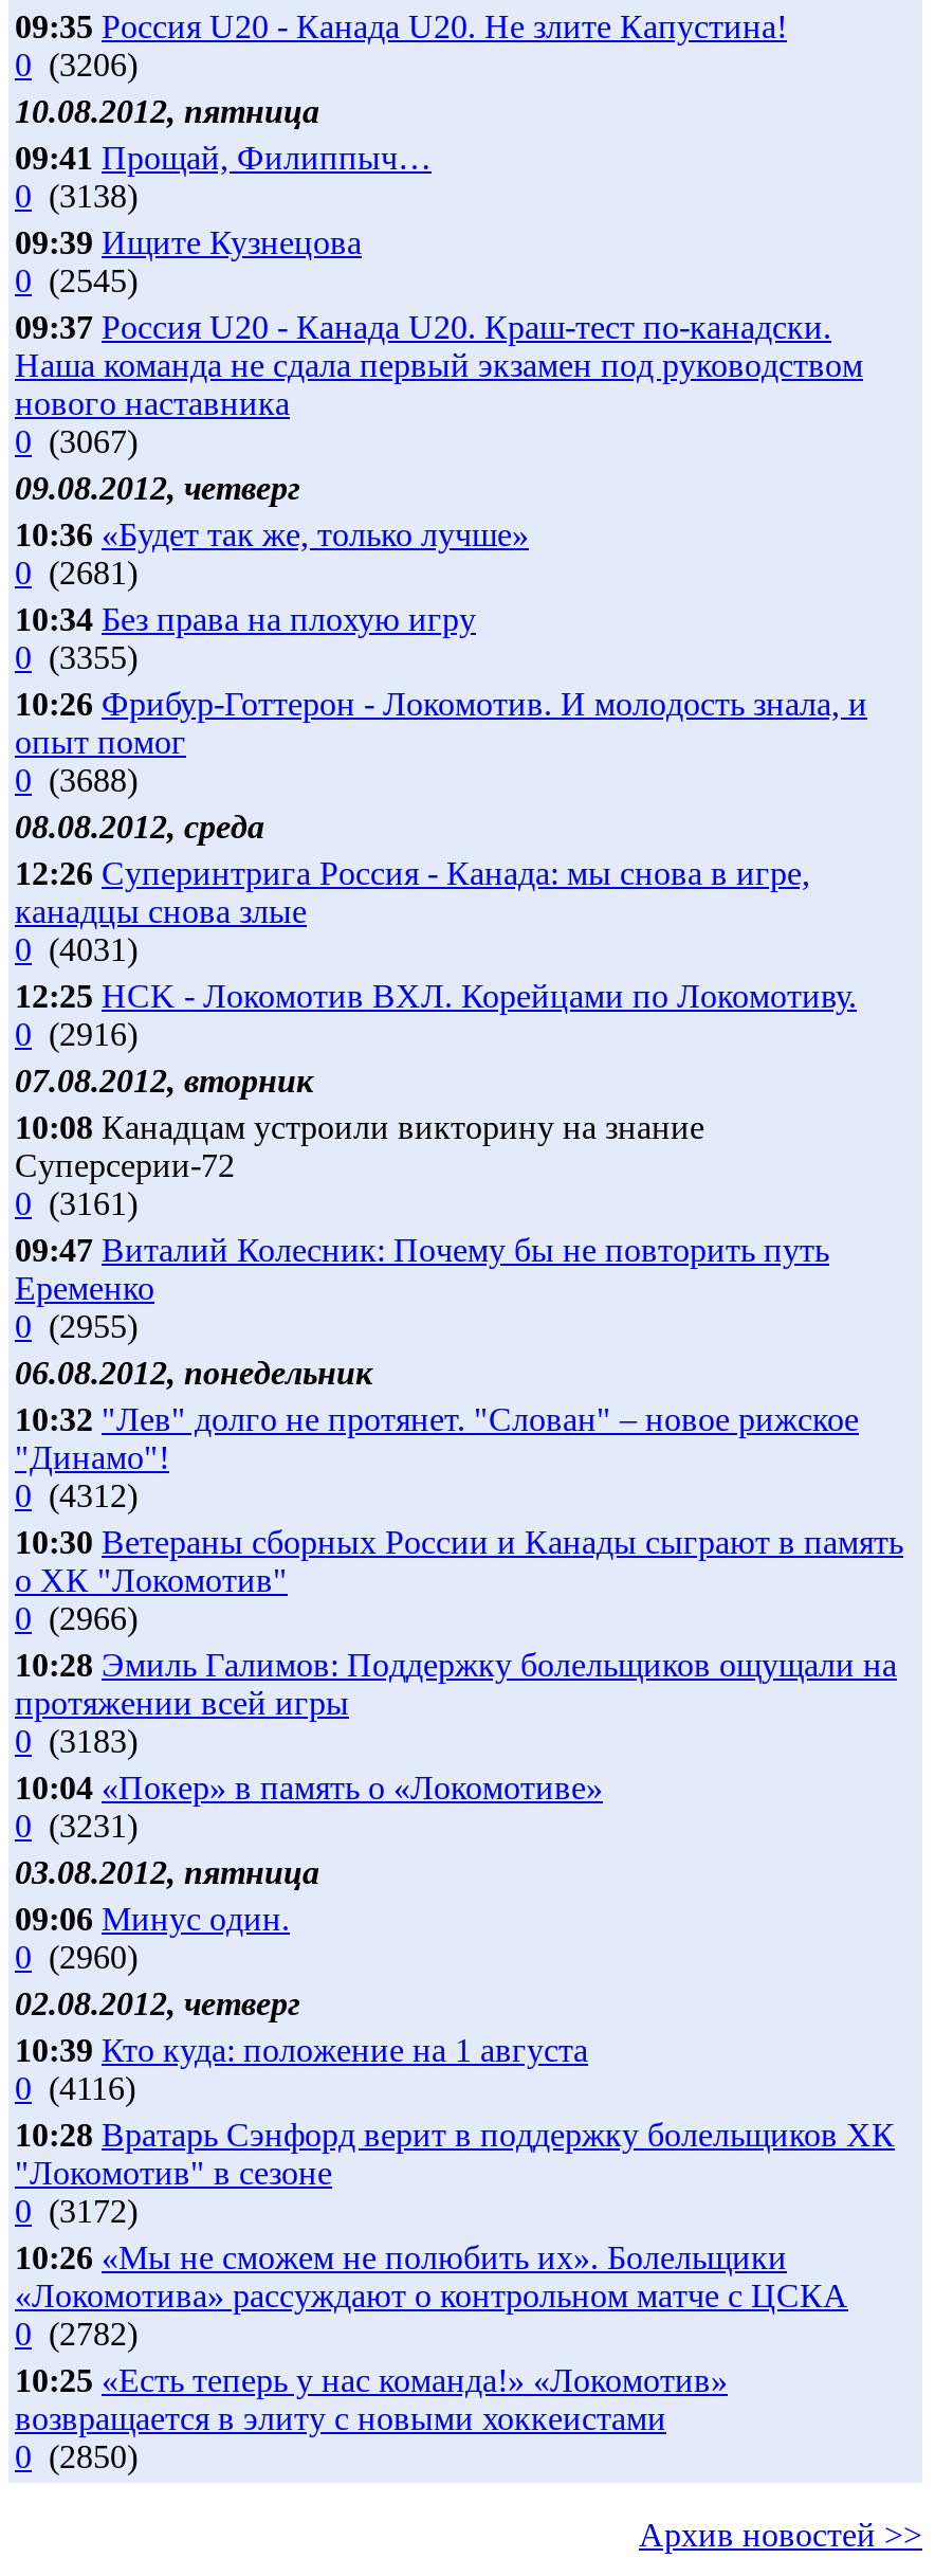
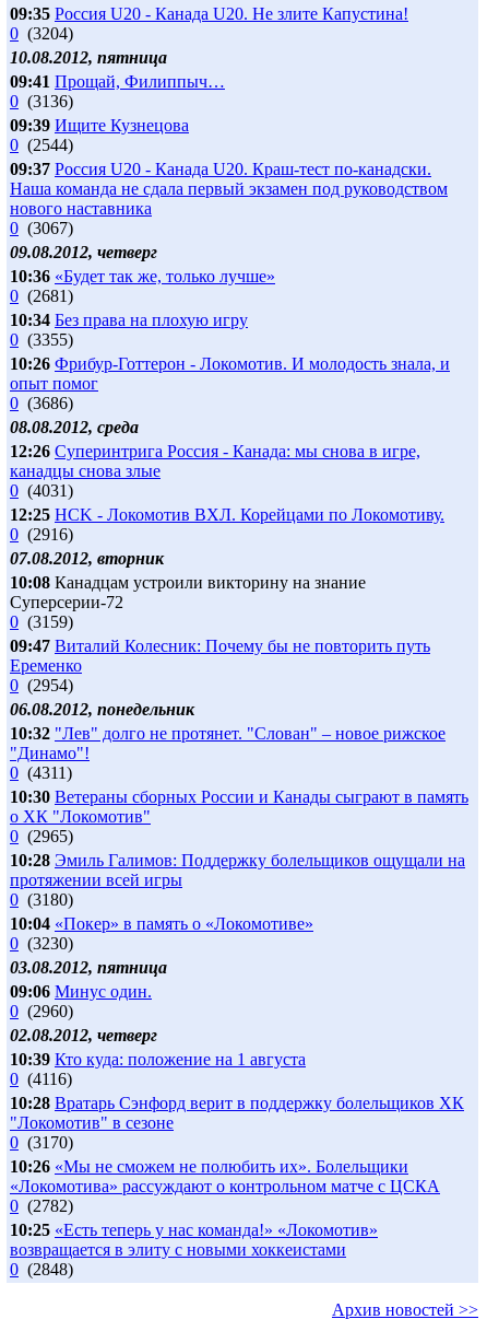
- 0 (3206)
+ 0 (3204)

- 0 (3138)
+ 0 (3136)

- 0 (2545)
+ 0 (2544)

- 0 (3688)
+ 0 (3686)

- 0 (3161)
+ 0 (3159)

- 0 (2955)
+ 0 (2954)

- 0 (4312)
+ 0 (4311)

- 0 (2966)
+ 0 (2965)

- 0(3183)
+ 0(3180)

- 0 (3231)
+ 0 (3230)

- 0 (3172)
+ 0 (3170)

- 0 (2850)
+ 0 (2848)
